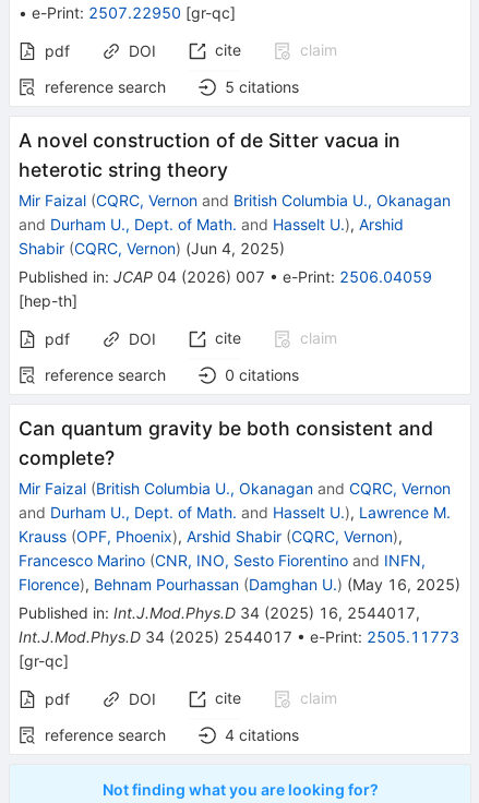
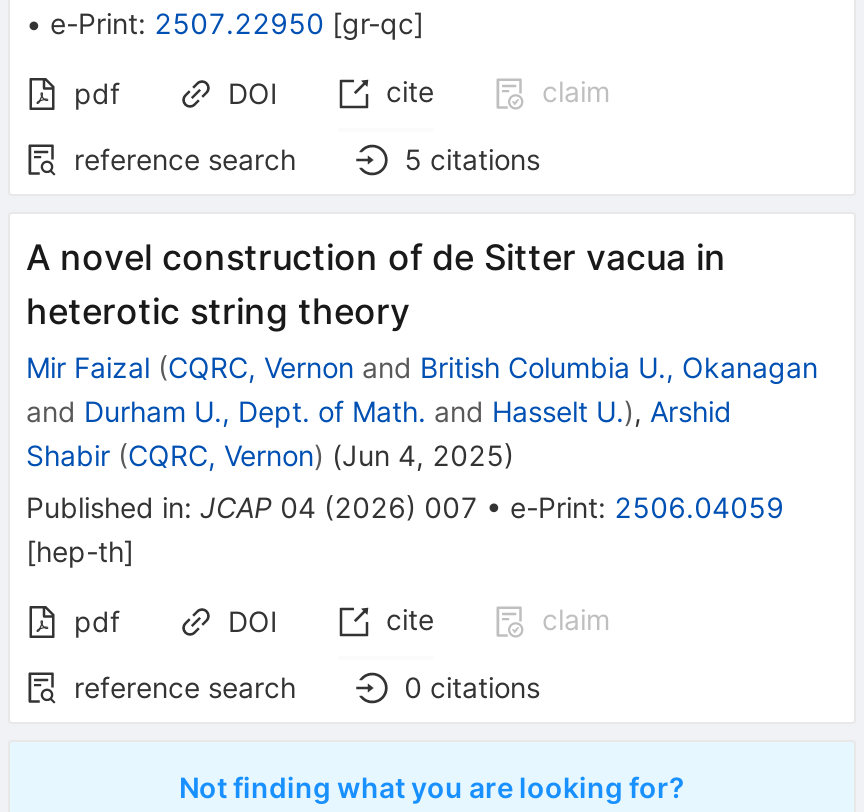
- Can quantum gravity be both consistent and
- complete?
- Mir Faizal (British Columbia U., Okanagan and CQRC, Vernon
- and Durham U., Dept. of Math. and Hasselt U.), Lawrence M.
- Krauss (OPF, Phoenix), Arshid Shabir (CQRC, Vernon),
- Francesco Marino (CNR, INO, Sesto Fiorentino and INFN,
- Florence), Behnam Pourhassan (Damghan U.) (May 16, 2025)
- Published in: Int.J.Mod.Phys.D 34 (2025) 16, 2544017,
- Int.J.Mod.Phys.D 34 (2025) 2544017 • e-Print: 2505.11773
- [gr-qc]
- pdf
- DOI
- cite
- claim
- reference search
- 4 citations
